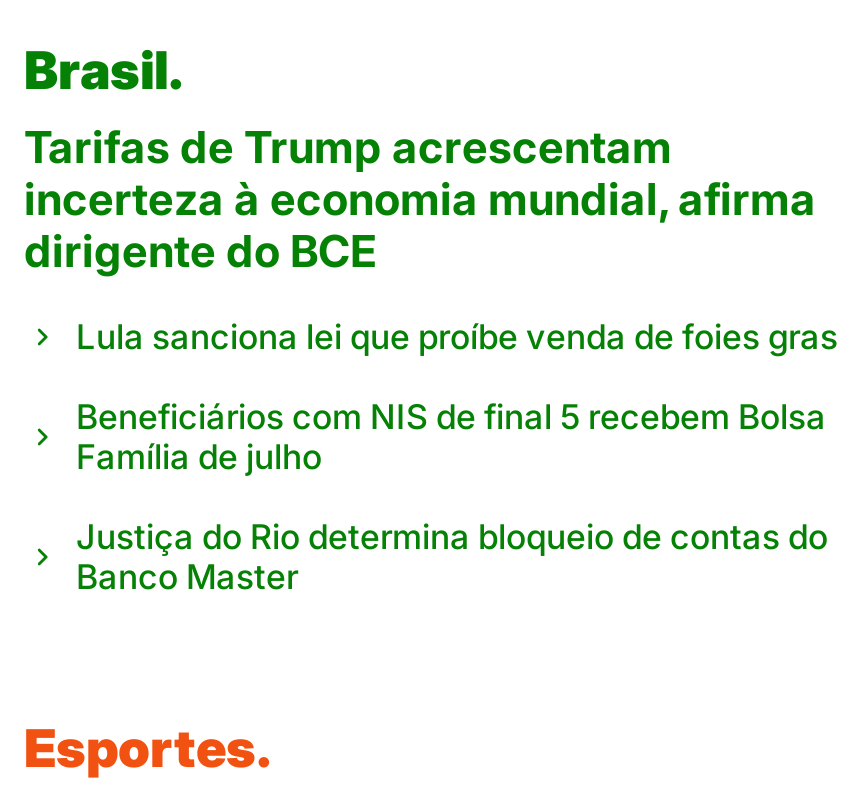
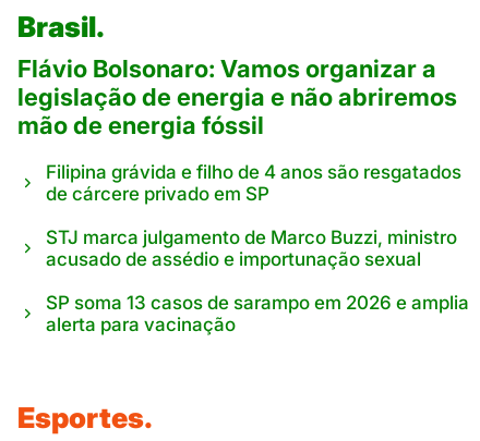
- Tarifas de Trump acrescentam
- incerteza à economia mundial, afirma
- dirigente do BCE
+ Flávio Bolsonaro: Vamos organizar a
+ legislação de energia e não abriremos
+ mão de energia fóssil

- Lula sanciona lei que proíbe venda de foies gras
+ Filipina grávida e filho de 4 anos são resgatados
+ de cárcere privado em SP

- Beneficiários com NIS de final 5 recebem Bolsa
- Família de julho
+ STJ marca julgamento de Marco Buzzi, ministro
+ acusado de assédio e importunação sexual

- Justiça do Rio determina bloqueio de contas do
- Banco Master
+ SP soma 13 casos de sarampo em 2026 e amplia
+ alerta para vacinação
